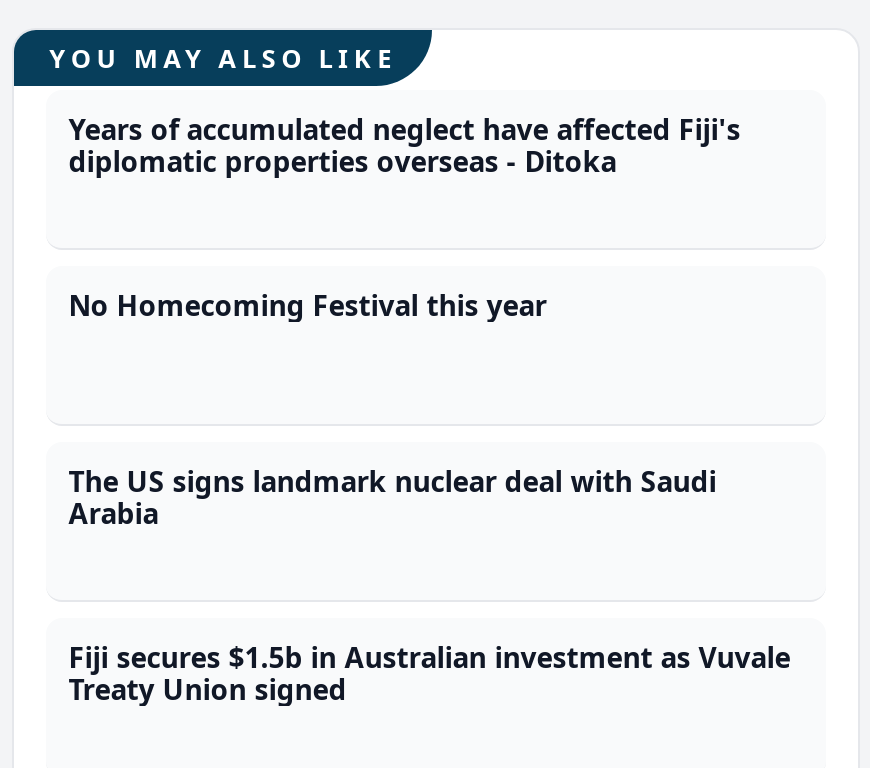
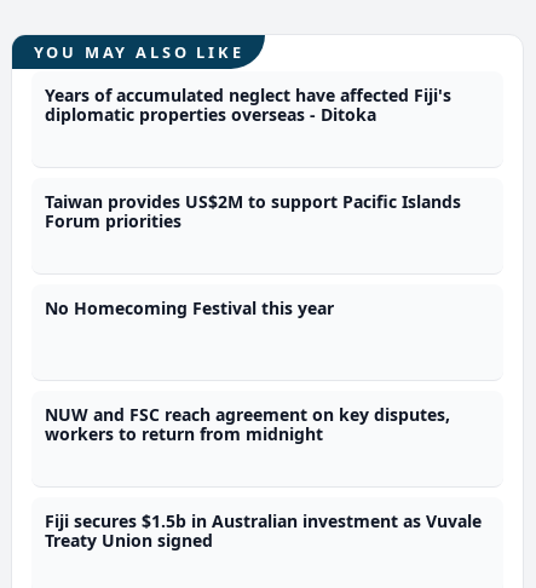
+ Taiwan provides US$2M to support Pacific Islands
+ Forum priorities

- The US signs landmark nuclear deal with Saudi
- Arabia
+ NUW and FSC reach agreement on key disputes,
+ workers to return from midnight
